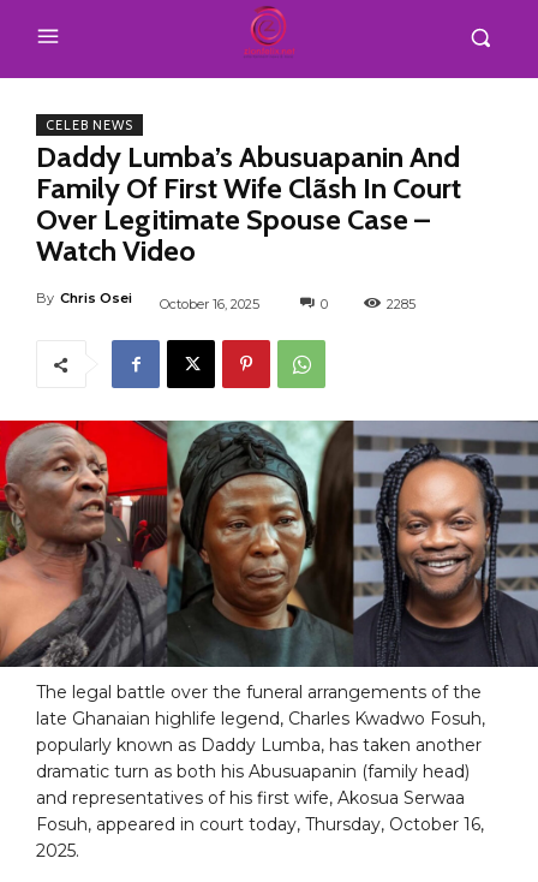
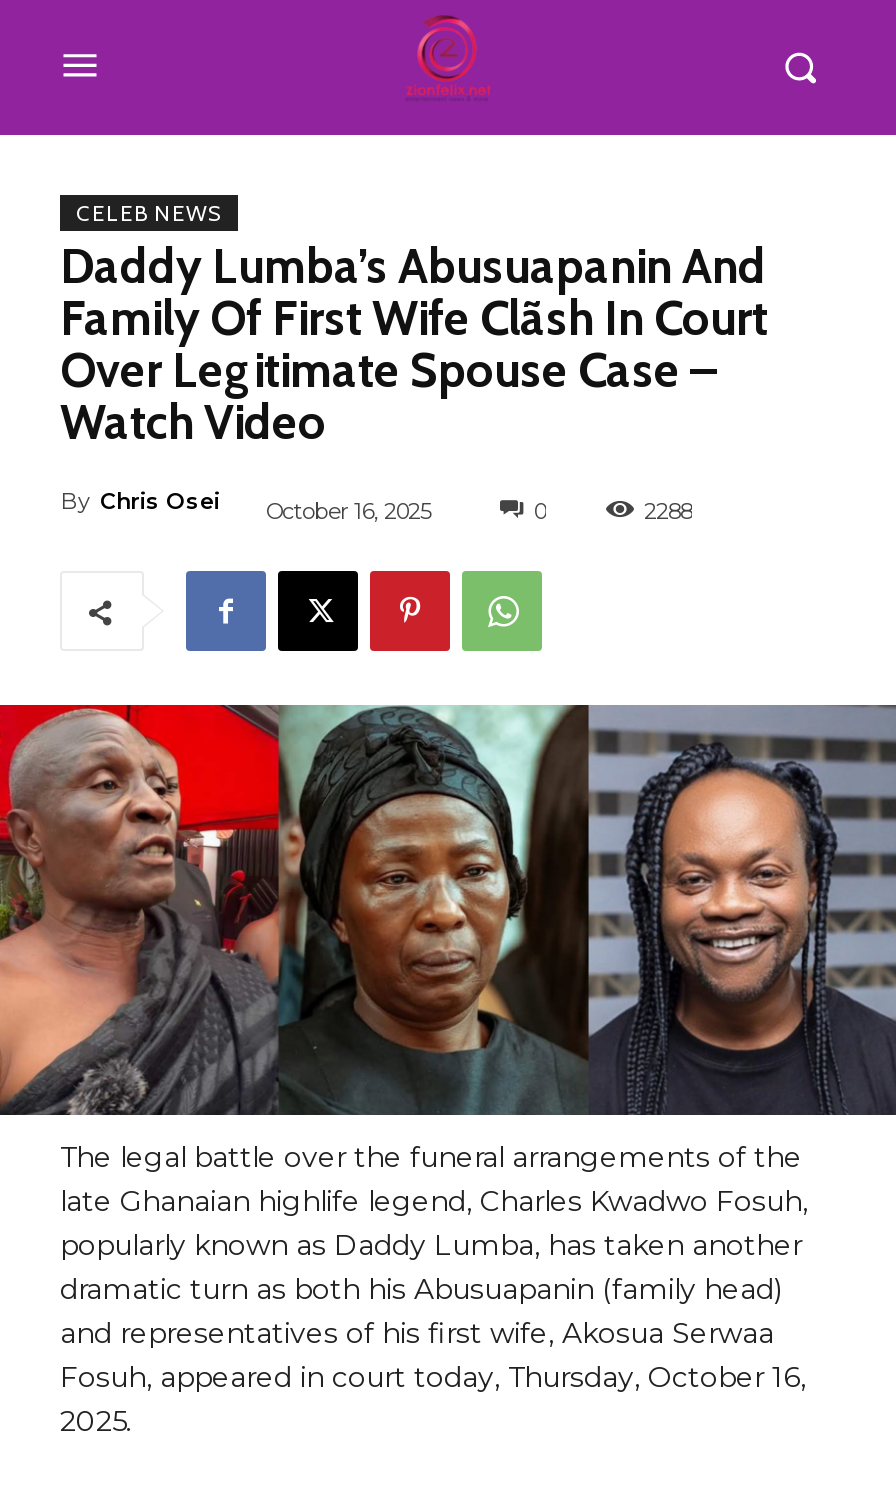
- 2285
+ 2288
